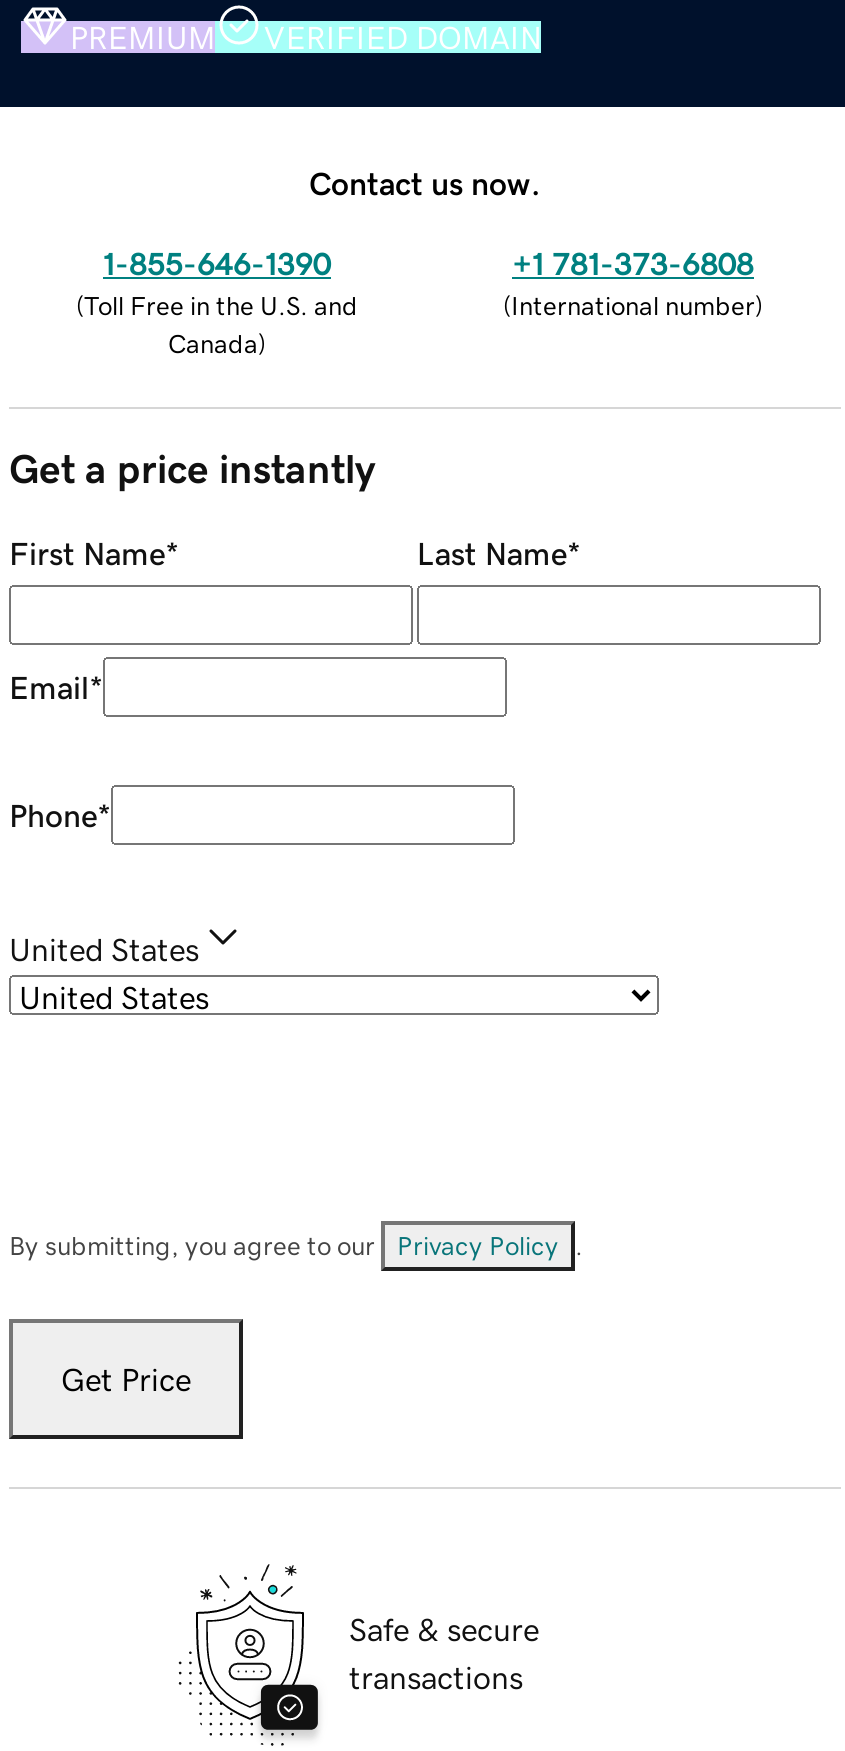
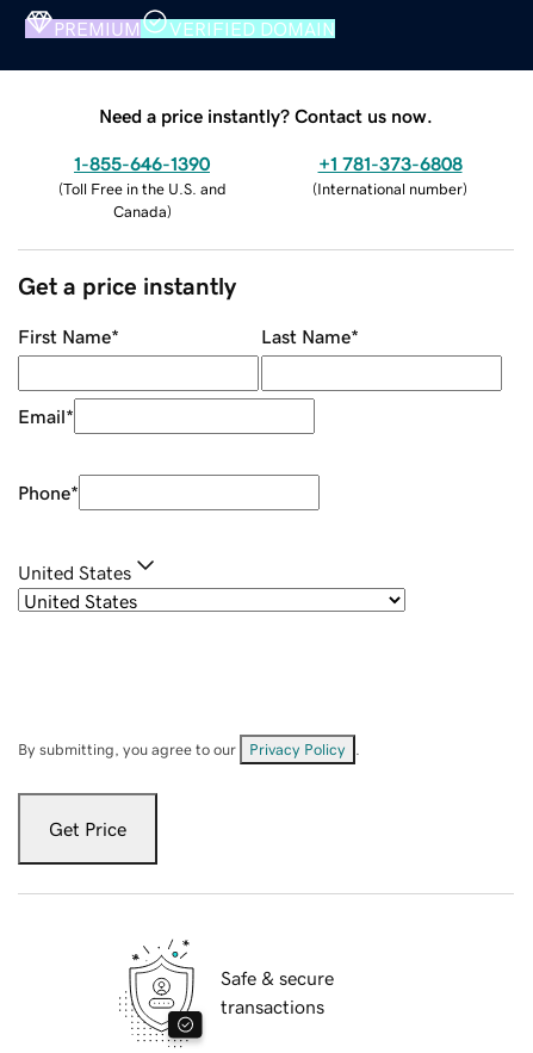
- Contact us now.
+ Need a price instantly? Contact us now.
